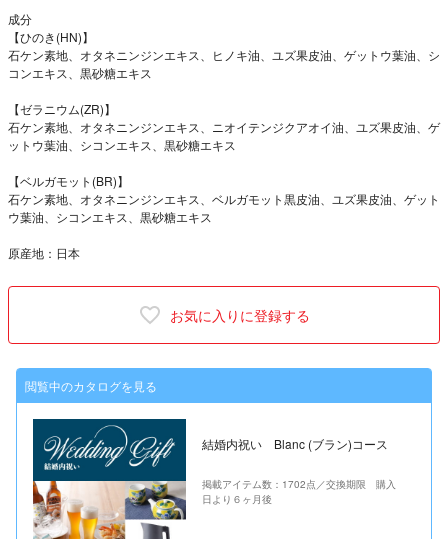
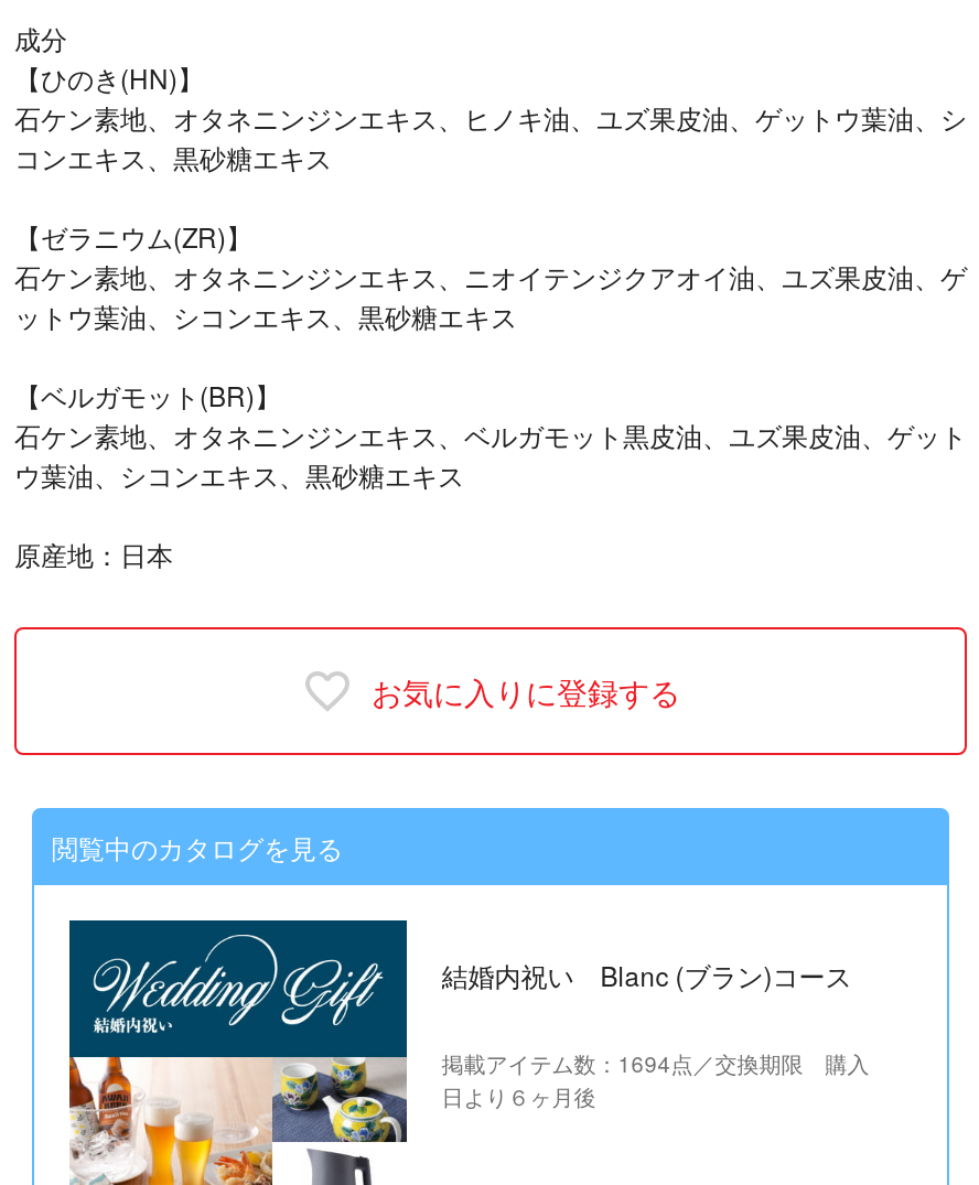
- 掲載アイテム数：1702点／交換期限 購入
+ 掲載アイテム数：1694点／交換期限 購入
